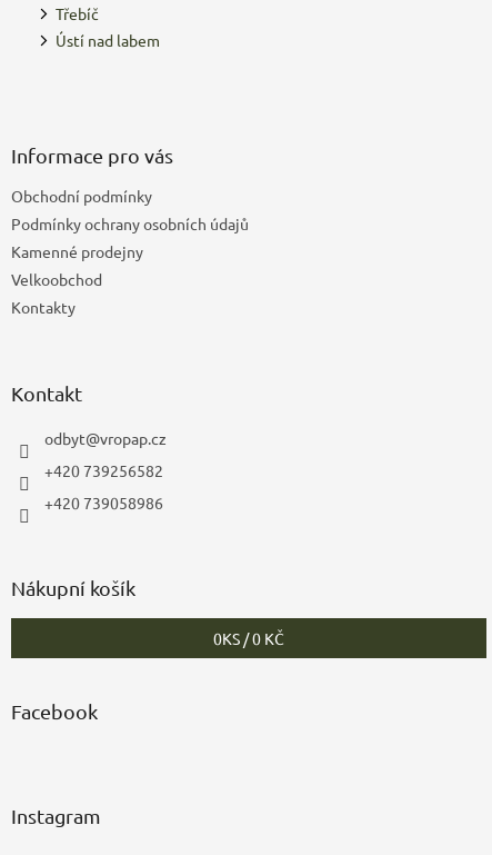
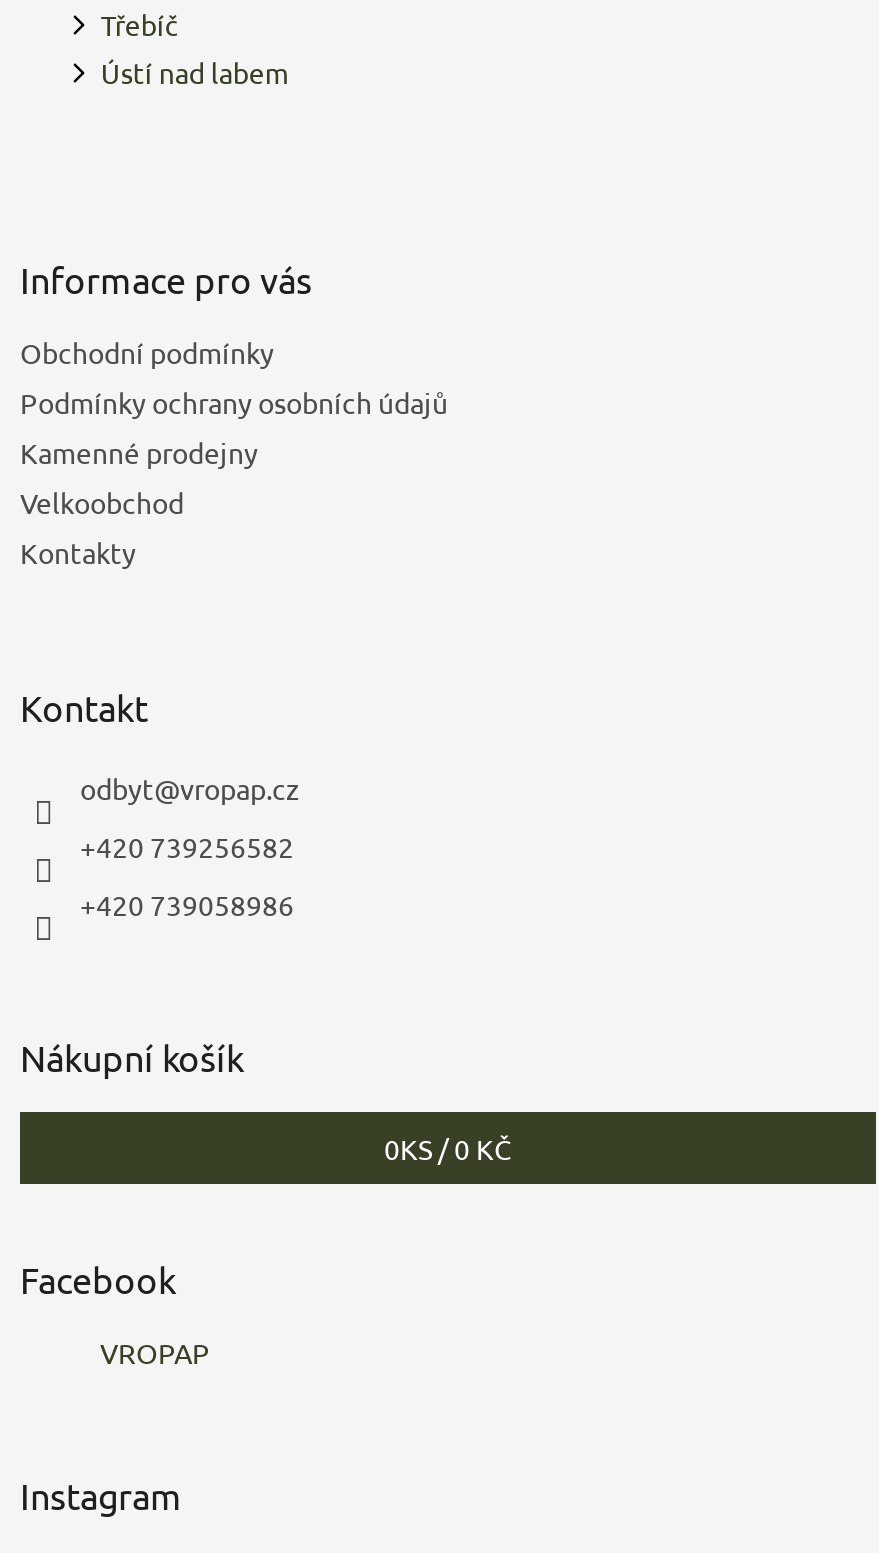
+ VROPAP
